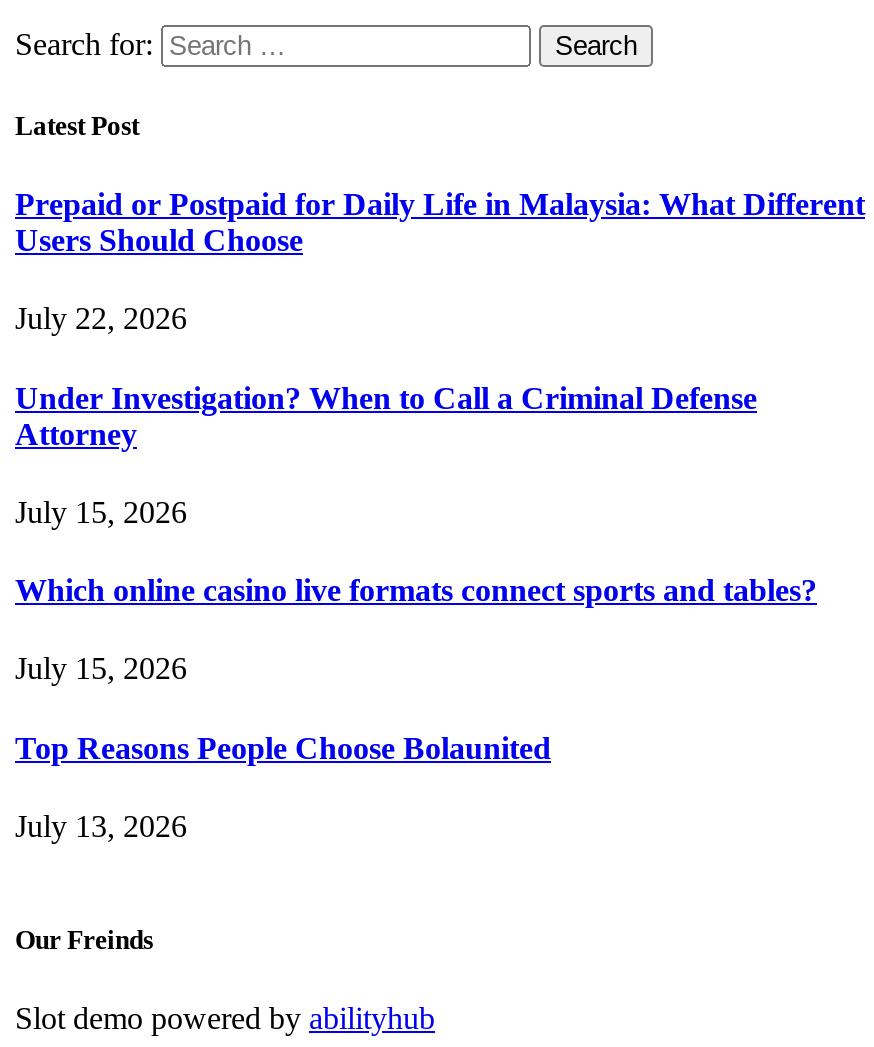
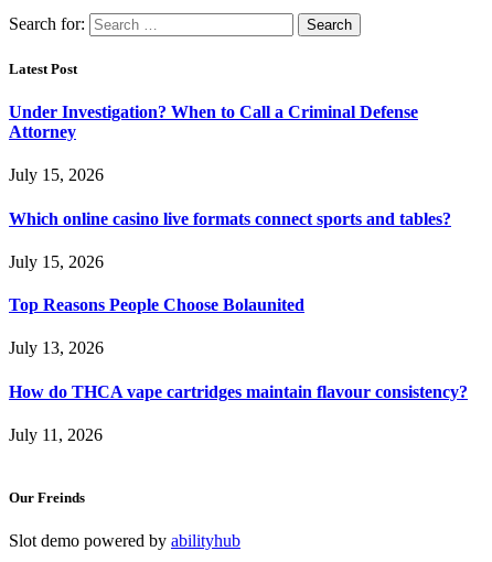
- Prepaid or Postpaid for Daily Life in Malaysia: What Different
- Users Should Choose
- July 22, 2026

moved up: Under Investigation? When to Call a Criminal Defense | Attorney | July 15, 2026 | Which online casino live formats connect sports and tables? | July 15, 2026 | Top Reasons People Choose Bolaunited | July 13, 2026

+ How do THCA vape cartridges maintain flavour consistency?
+ July 11, 2026
